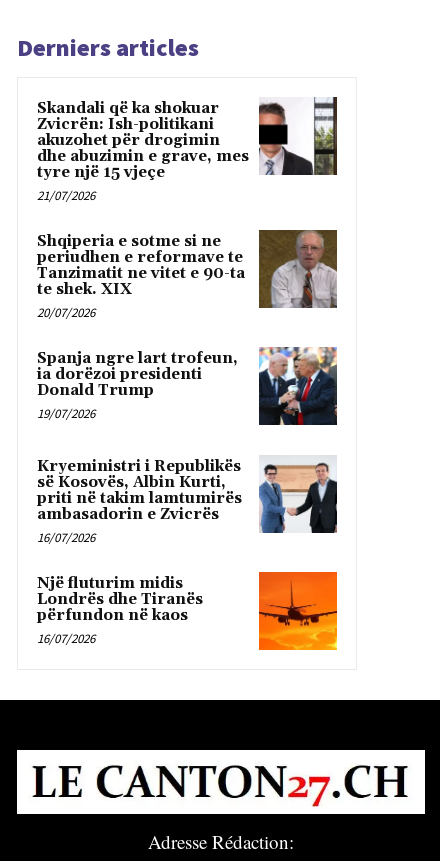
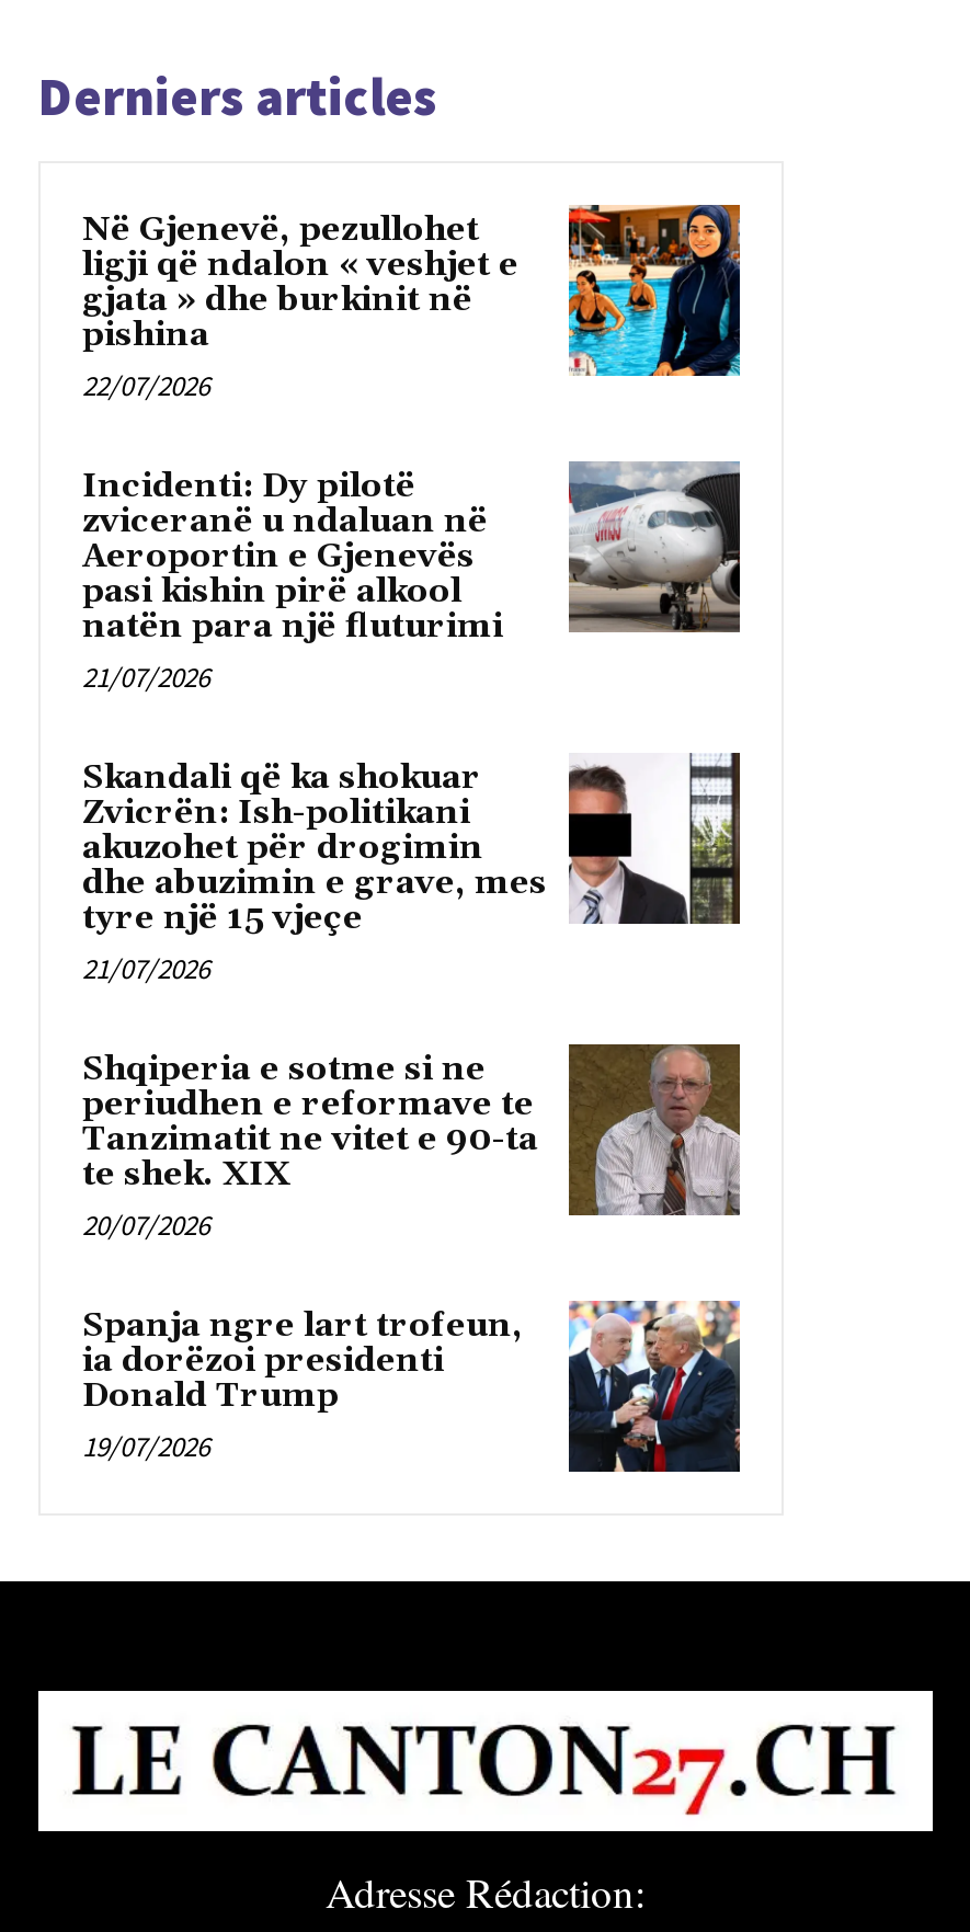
+ [image]
+ Në Gjenevë, pezullohet
+ ligji që ndalon « veshjet e
+ gjata » dhe burkinit në
+ pishina
+ 22/07/2026
+ Incidenti: Dy pilotë
+ zviceranë u ndaluan në
+ Aeroportin e Gjenevës
+ pasi kishin pirë alkool
+ natën para një fluturimi
+ 21/07/2026

+ [image]

moved down: [image] | Skandali që ka shokuar | Zvicrën: Ish-politikani | ... | Donald Trump | 19/07/2026

- [image]
- Kryeministri i Republikës
- së Kosovës, Albin Kurti,
- priti në takim lamtumirës
- ambasadorin e Zvicrës
- 16/07/2026
- Një fluturim midis
- Londrës dhe Tiranës
- përfundon në kaos
- 16/07/2026

- [image]
